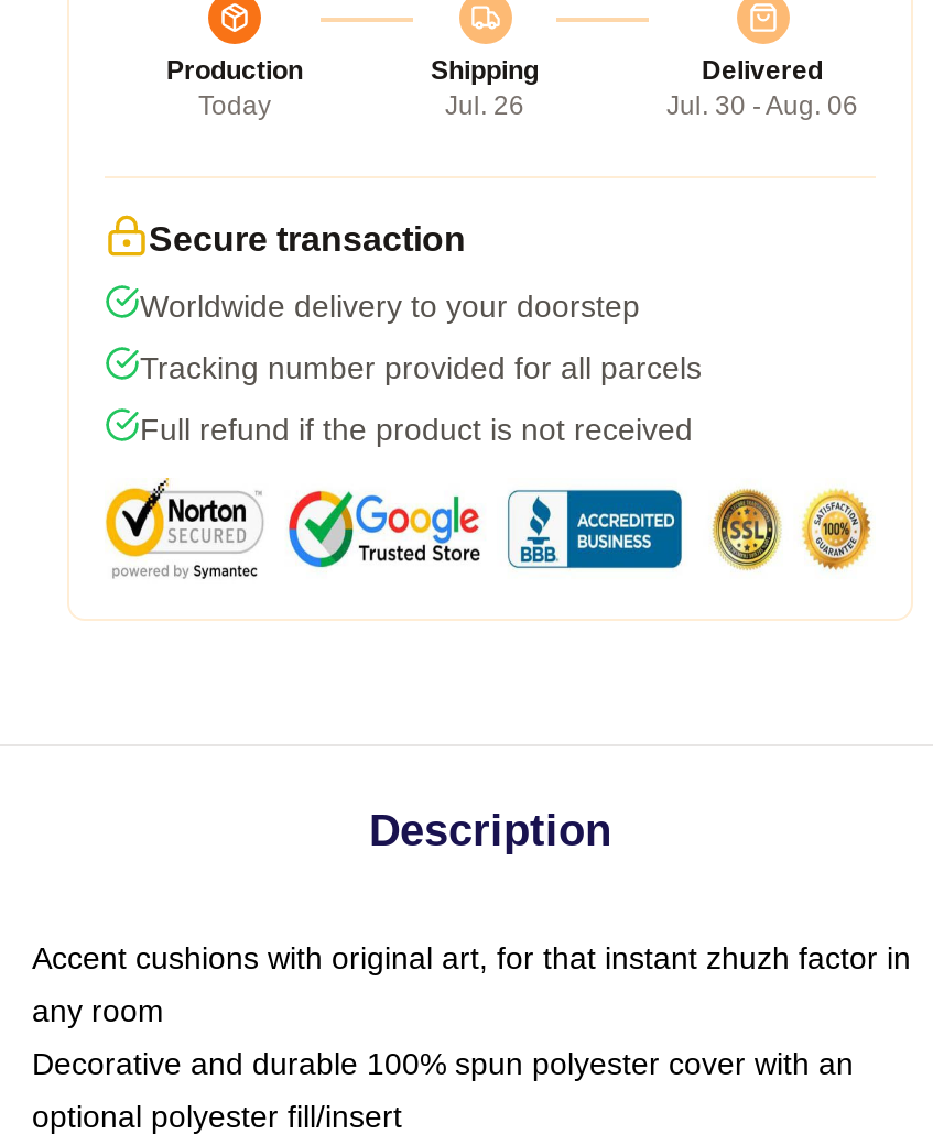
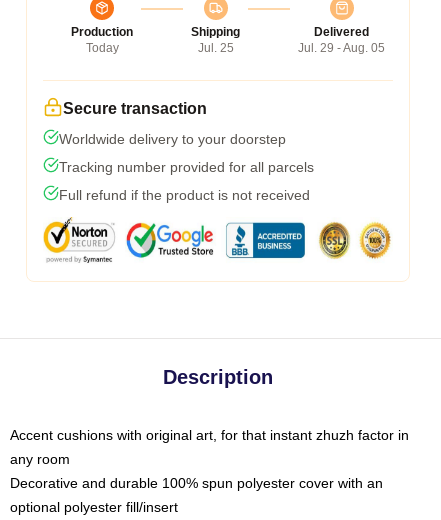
- Jul. 26
+ Jul. 25

- Jul. 30 - Aug. 06
+ Jul. 29 - Aug. 05
